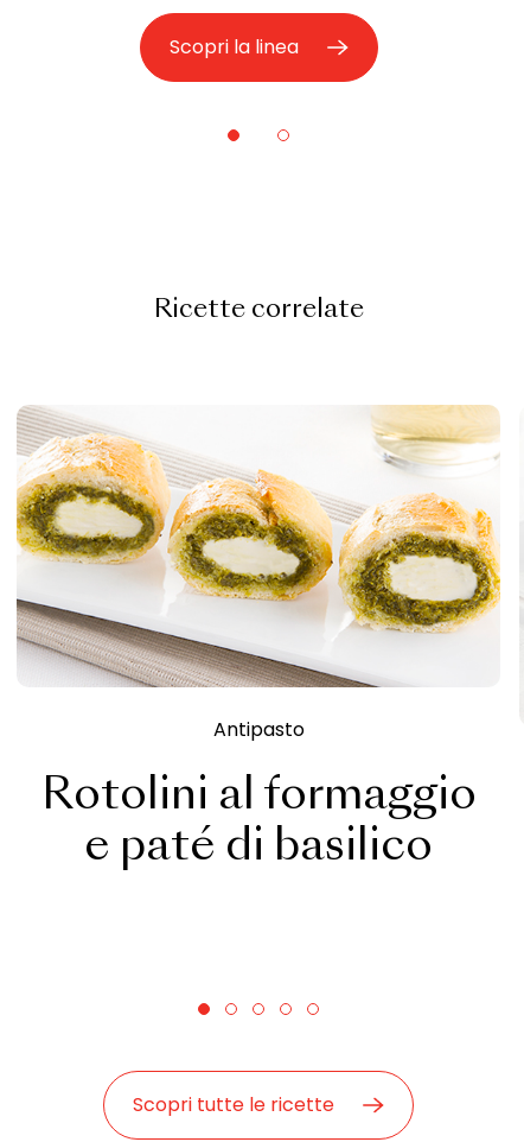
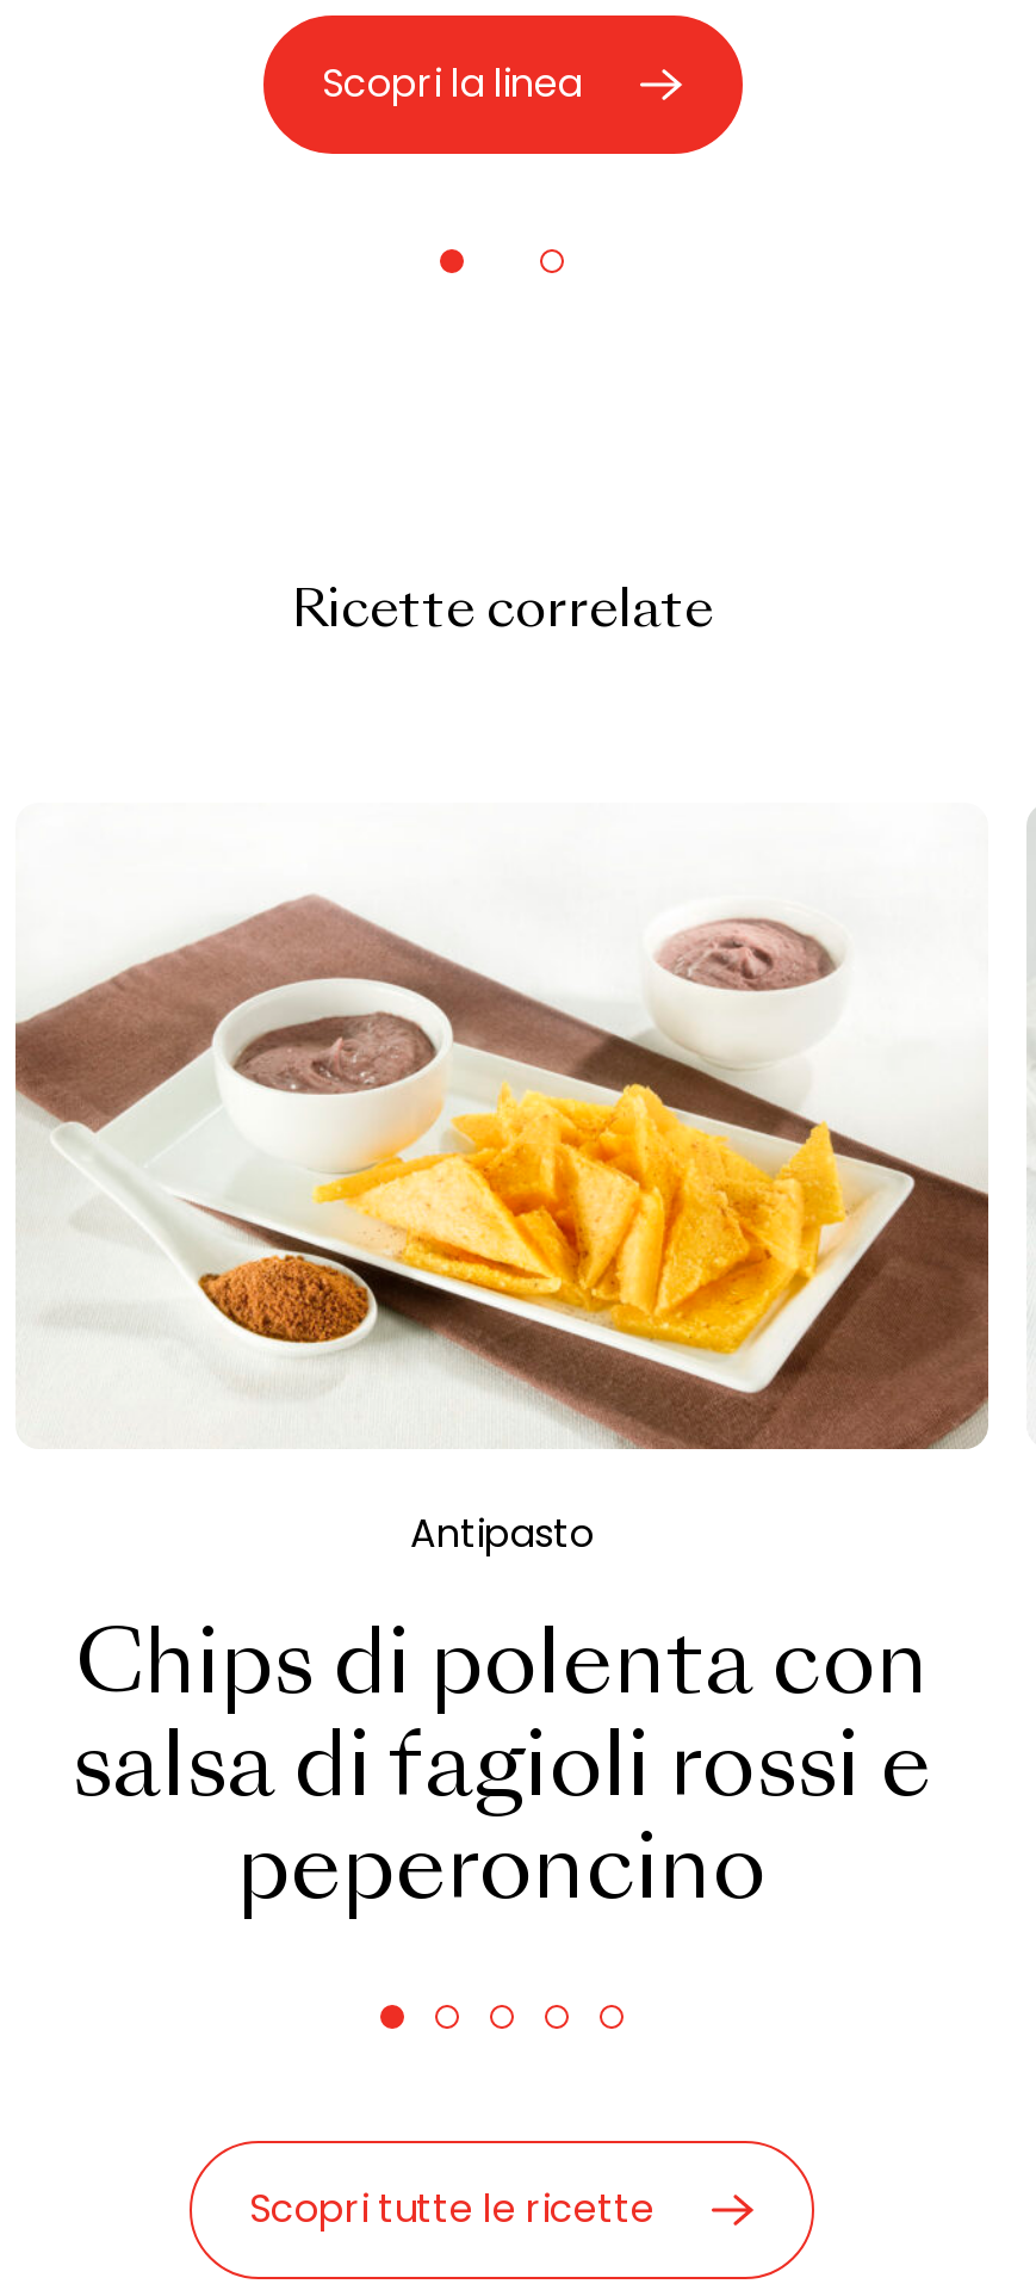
- [image]
+ [image]

moved down: Antipasto

- Rotolini al formaggio
- e paté di basilico
+ Chips di polenta con
+ salsa di fagioli rossi e
+ peperoncino
